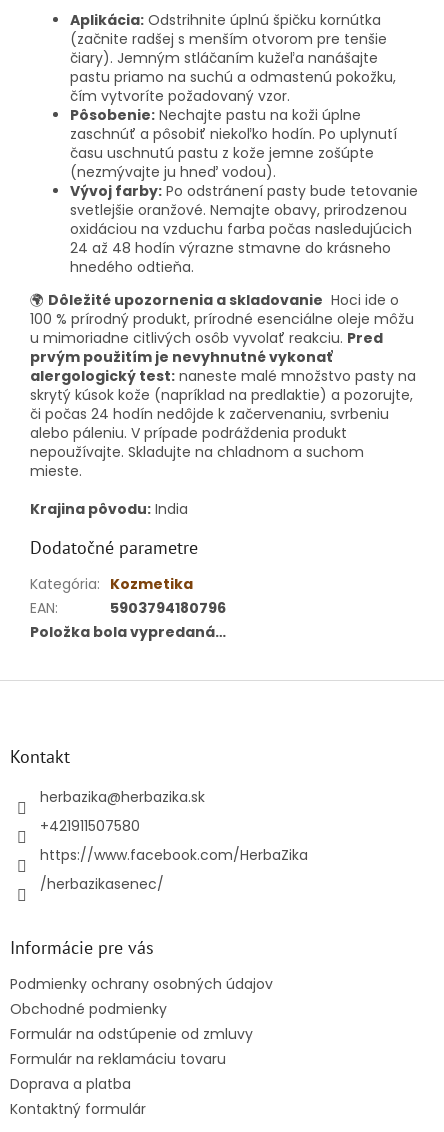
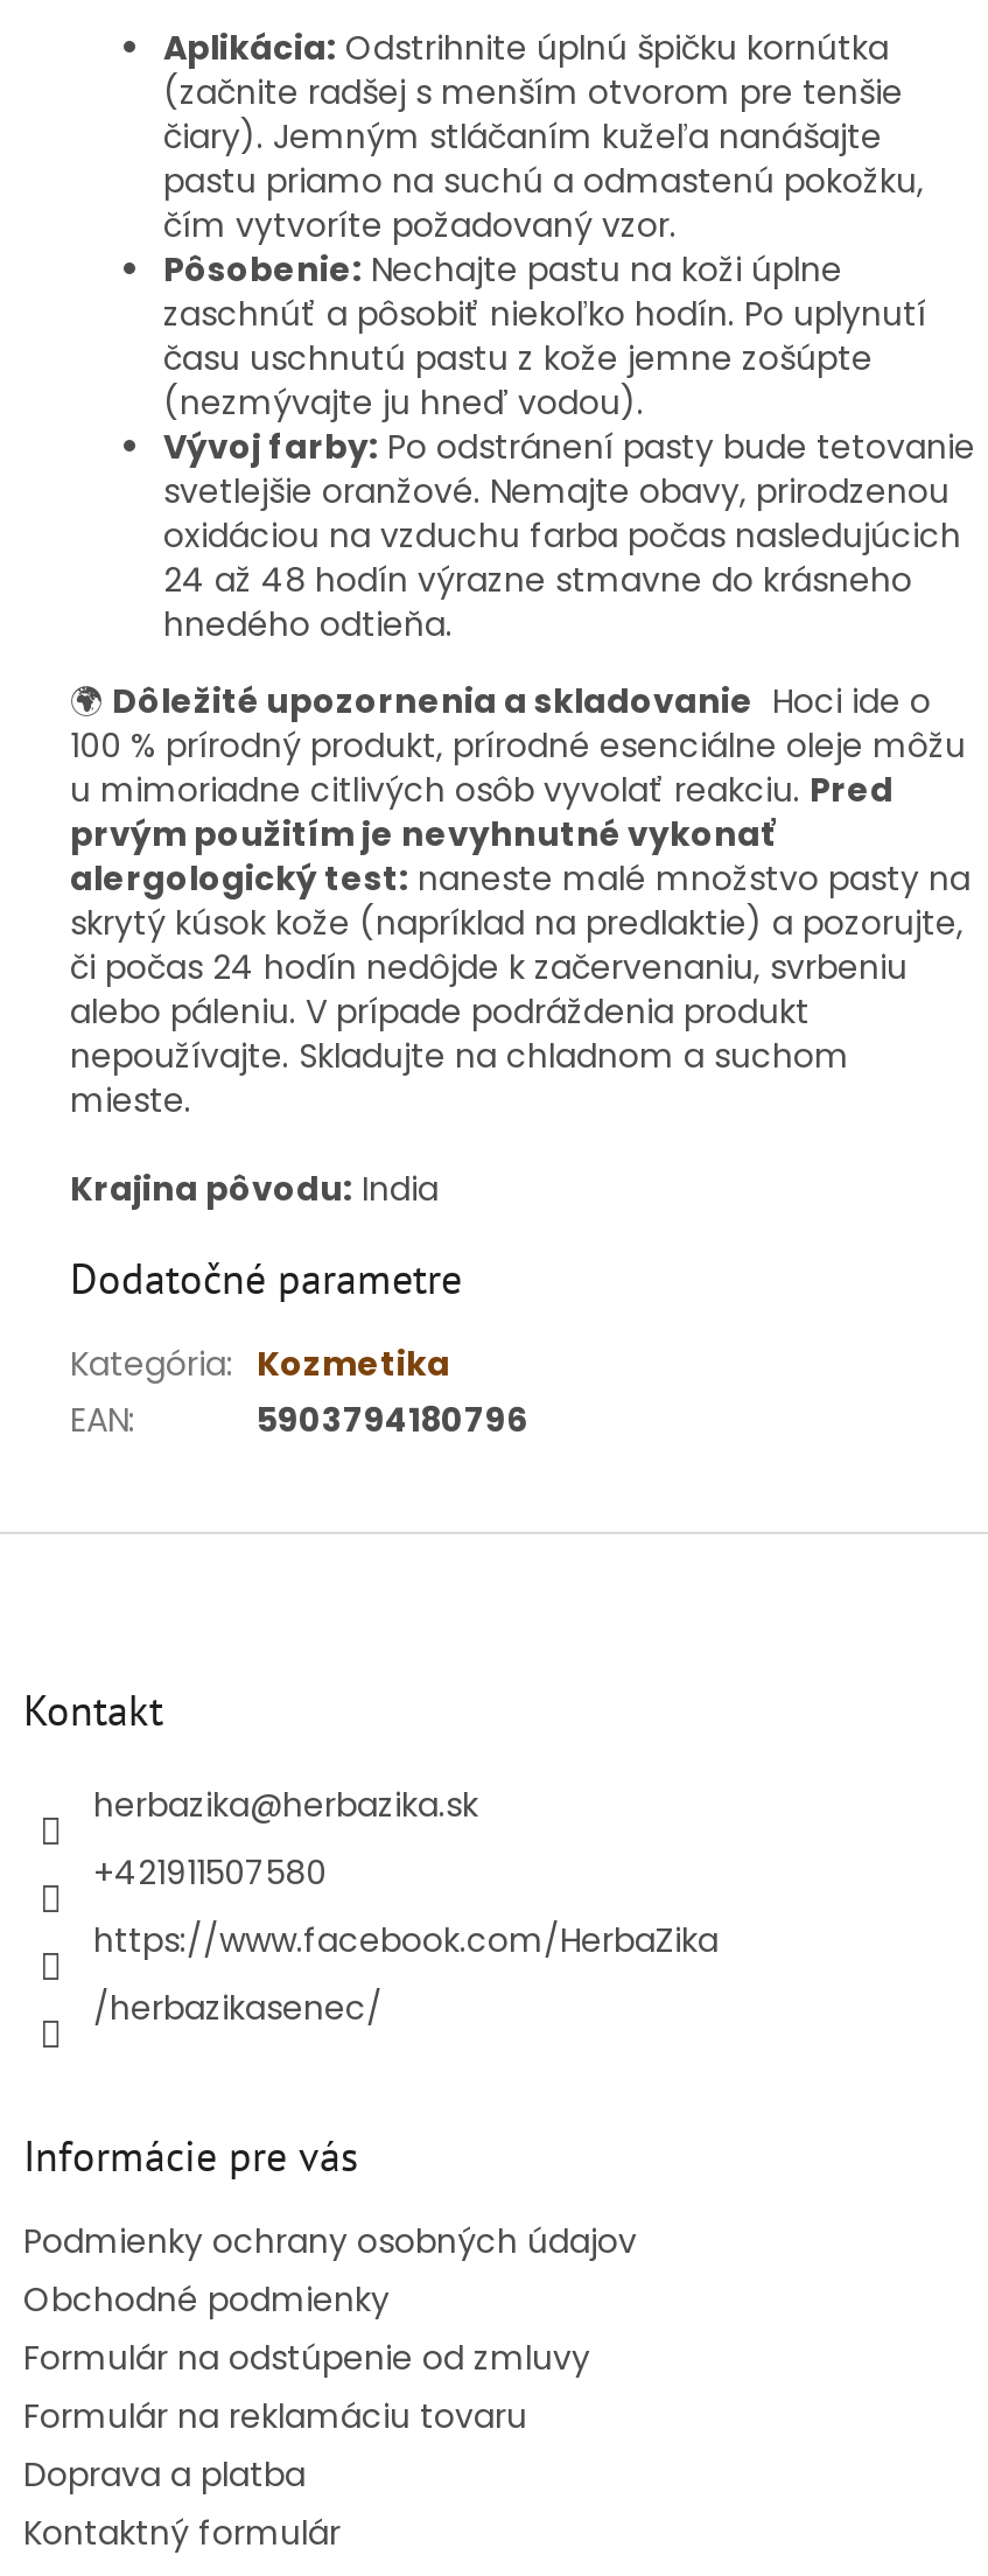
- Položka bola vypredaná…
